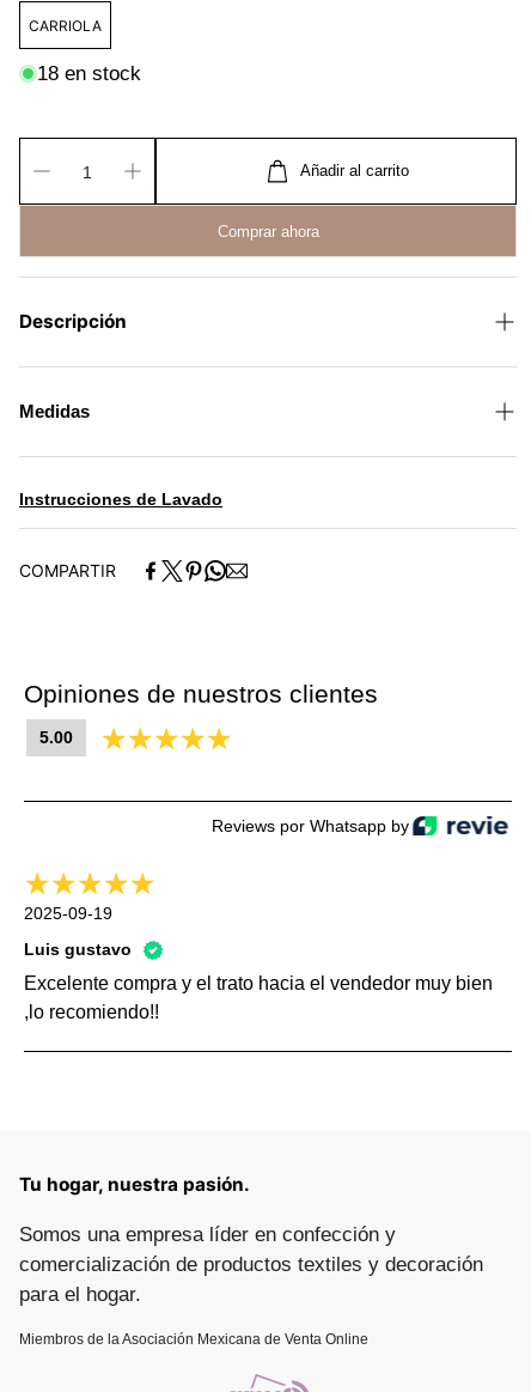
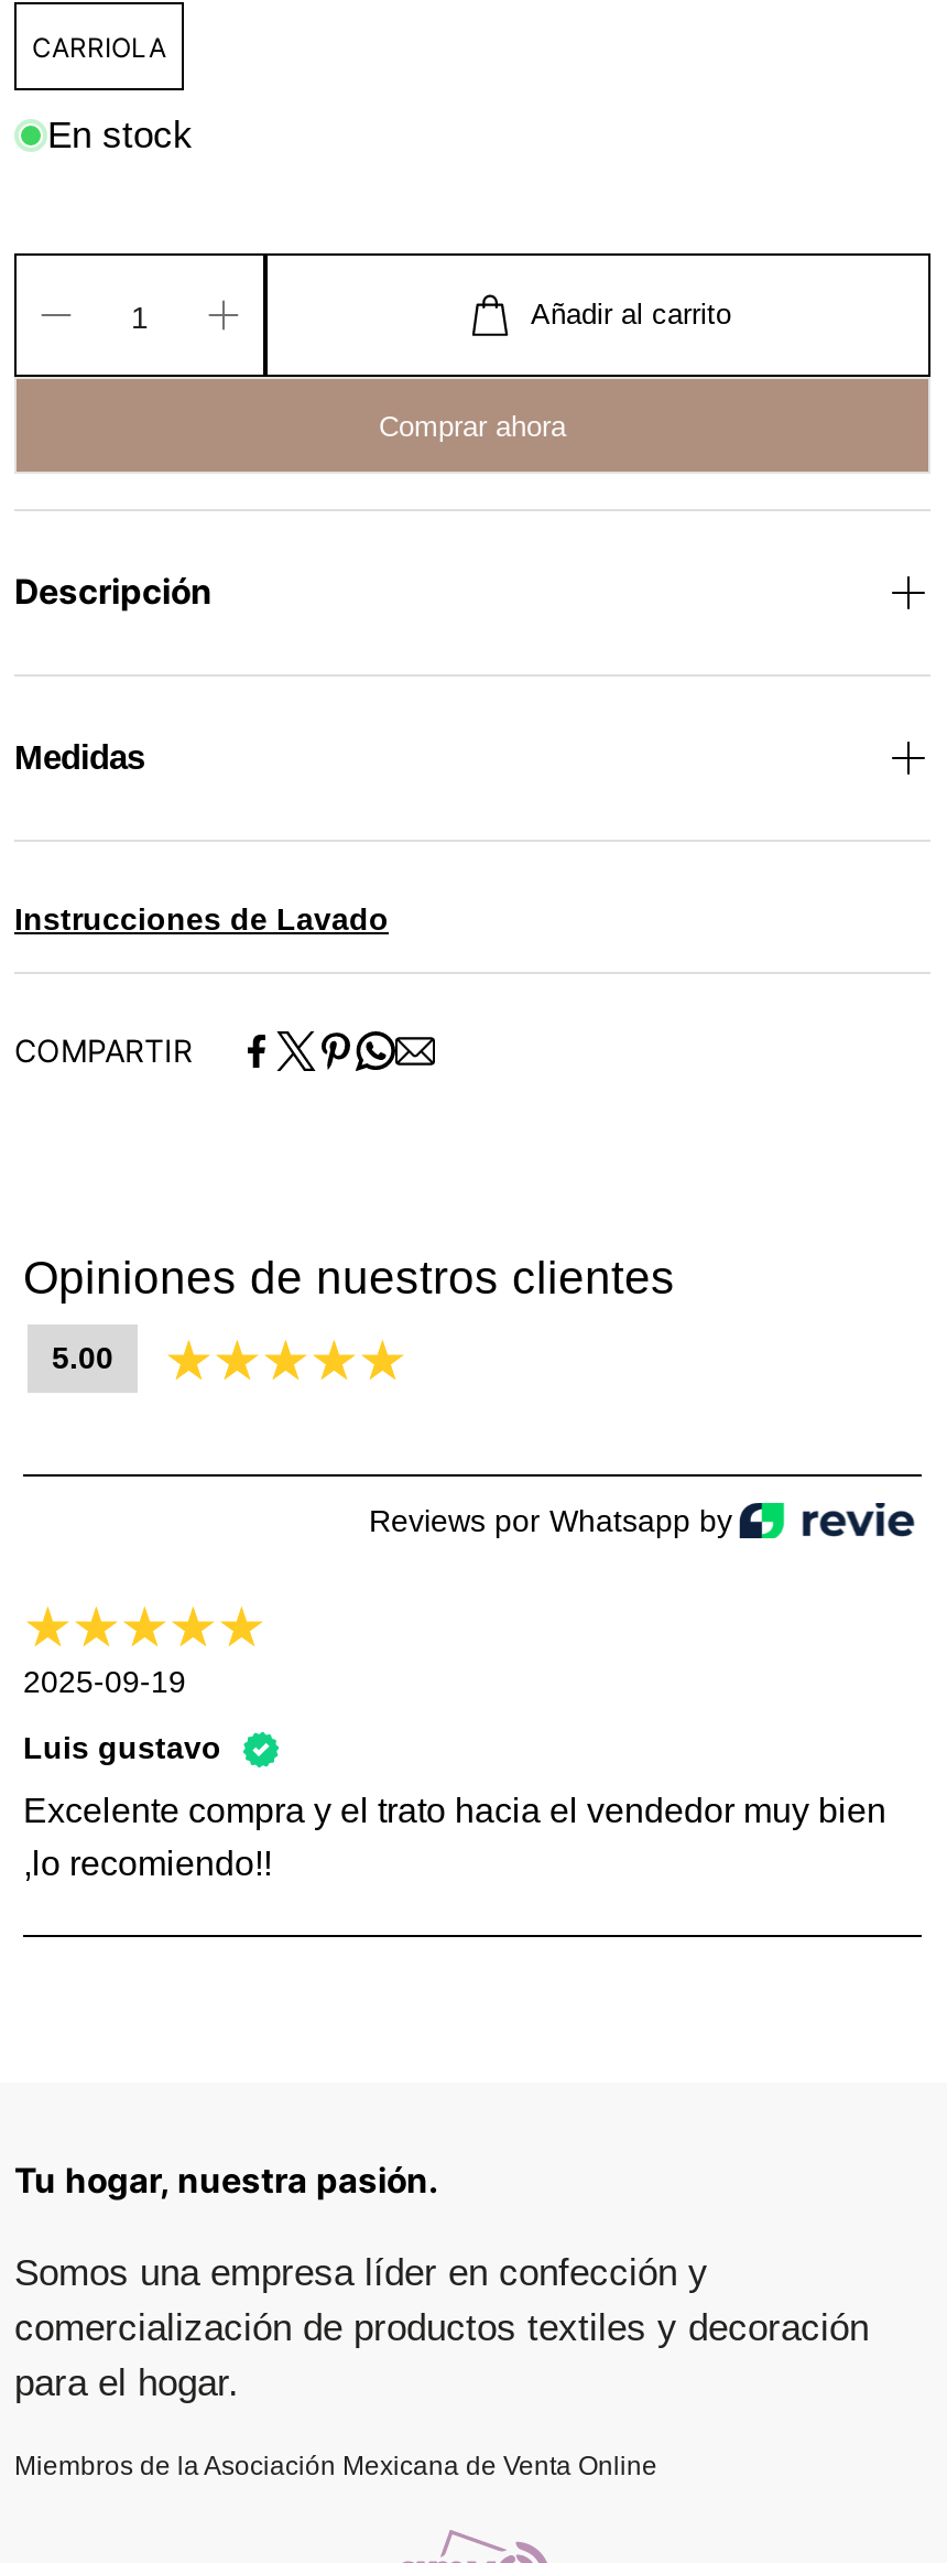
- 18 en stock
+ En stock
